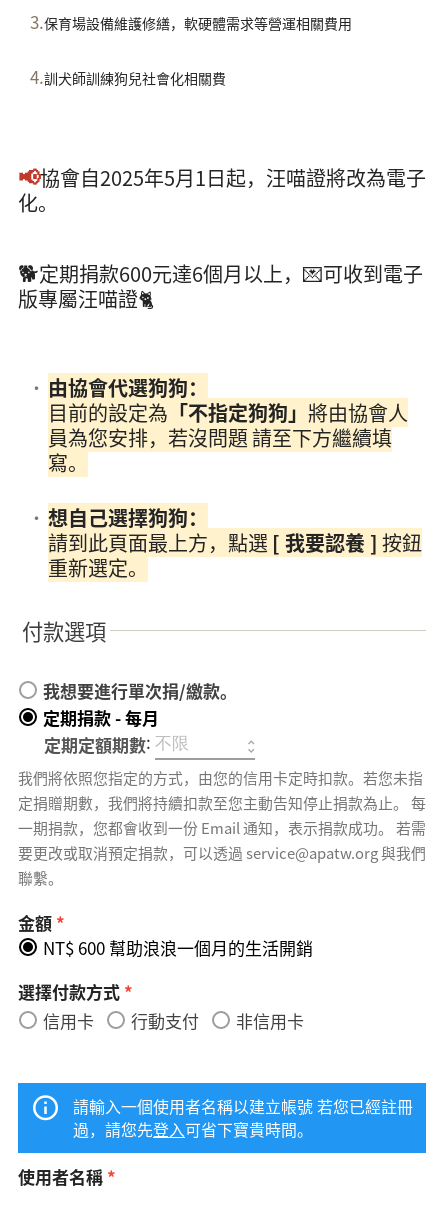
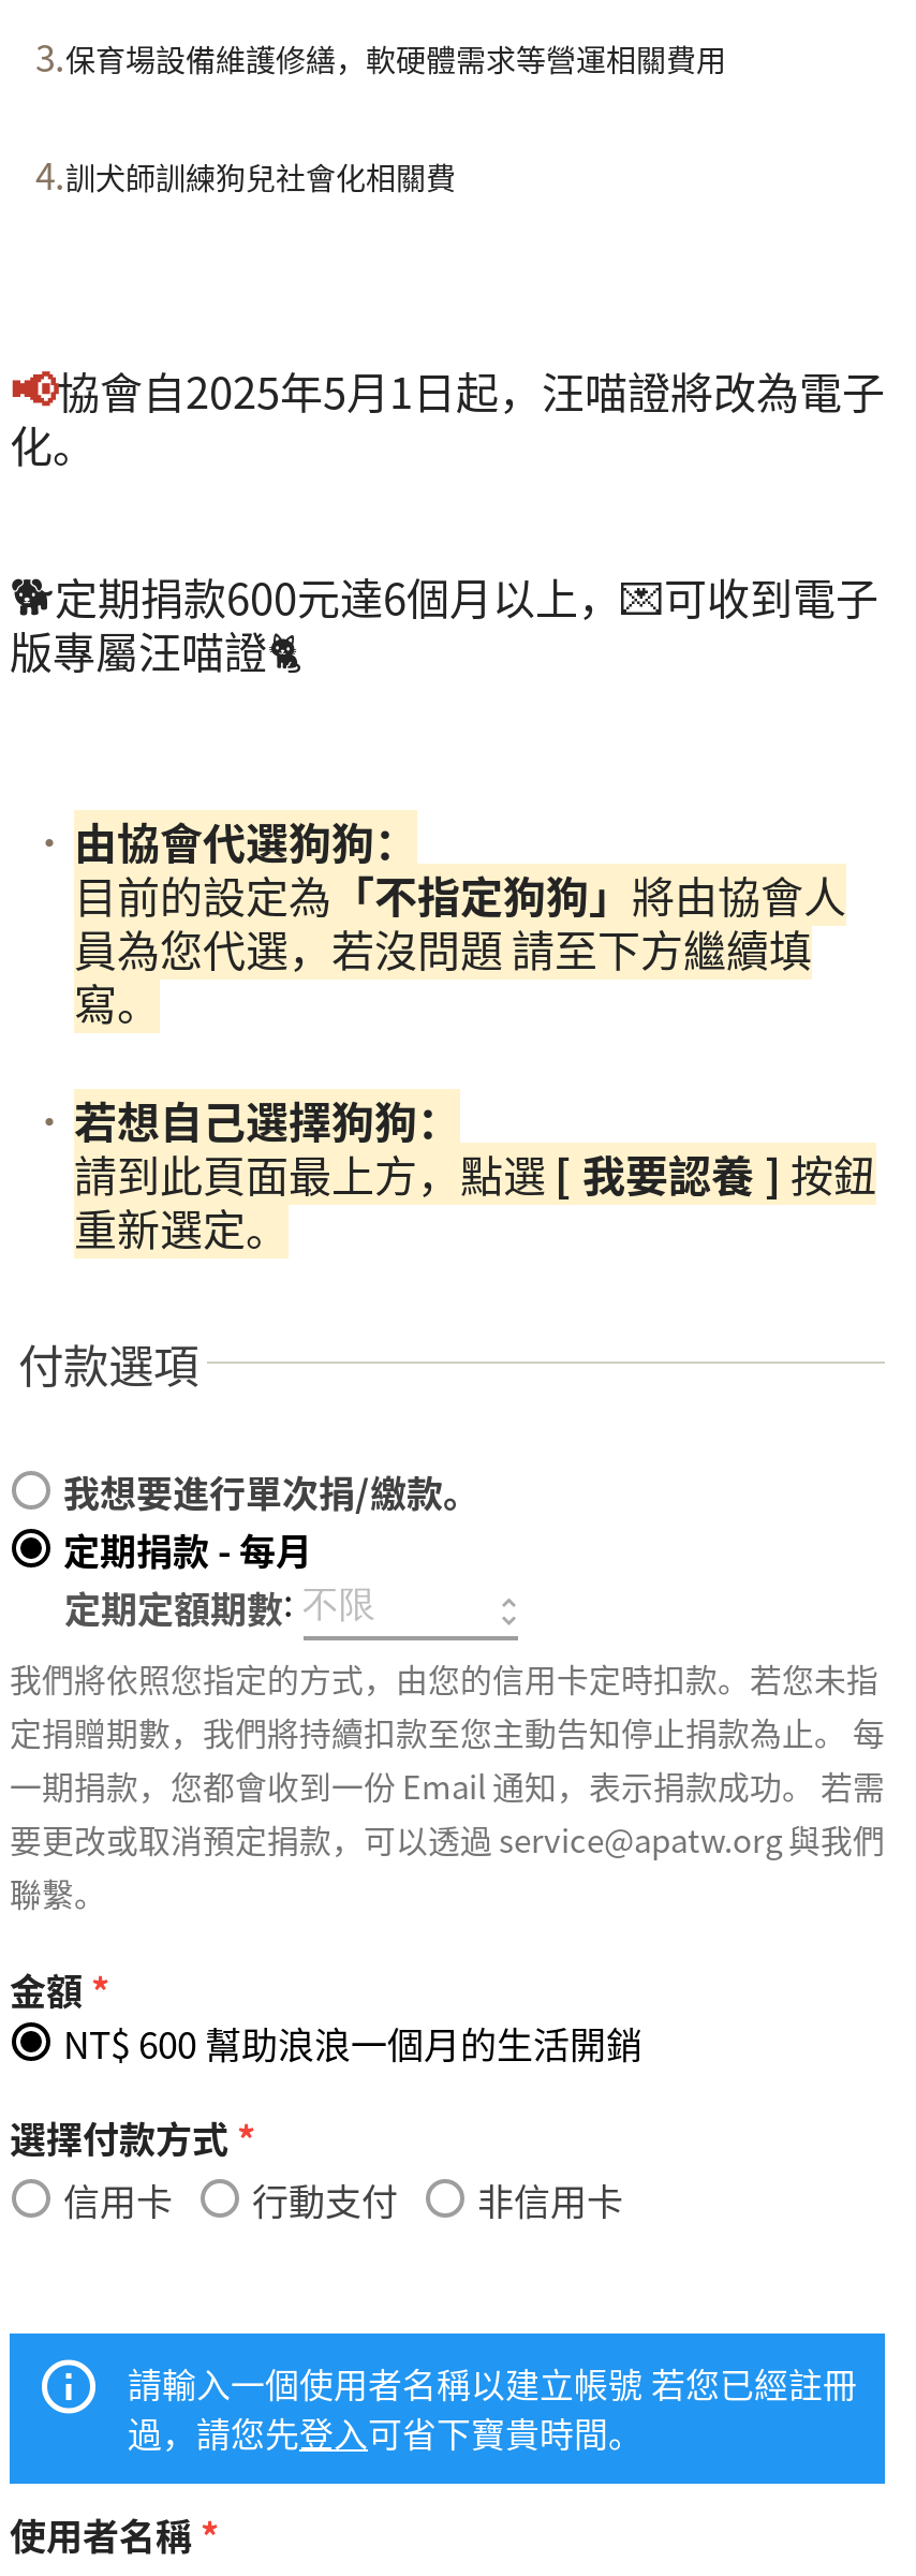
- 員為您安排，若沒問題 請至下方繼續填
+ 員為您代選，若沒問題 請至下方繼續填

- 想自己選擇狗狗：
+ 若想自己選擇狗狗：
